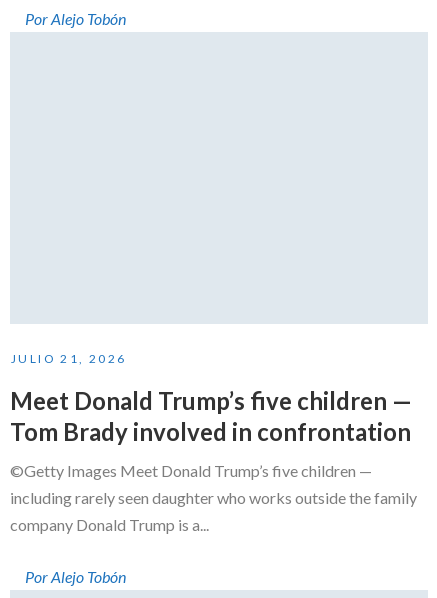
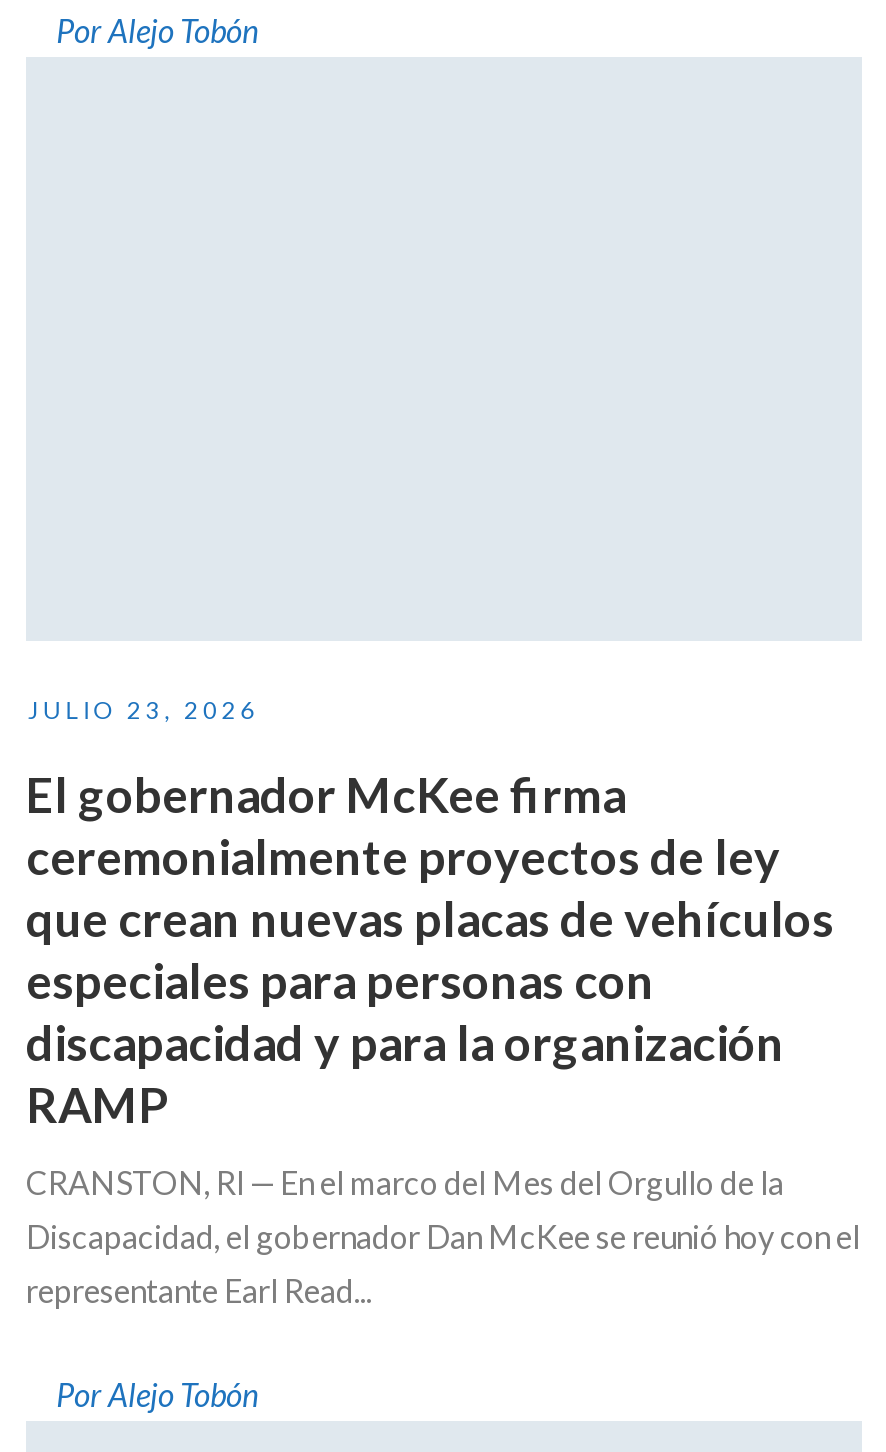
- JULIO 21, 2026
+ JULIO 23, 2026

- Meet Donald Trump’s five children —
- Tom Brady involved in confrontation
+ El gobernador McKee firma
+ ceremonialmente proyectos de ley
+ que crean nuevas placas de vehículos
+ especiales para personas con
+ discapacidad y para la organización
+ RAMP

- ©Getty Images Meet Donald Trump’s five children —
- including rarely seen daughter who works outside the family
- company Donald Trump is a...
+ CRANSTON, RI — En el marco del Mes del Orgullo de la
+ Discapacidad, el gobernador Dan McKee se reunió hoy con el
+ representante Earl Read...
